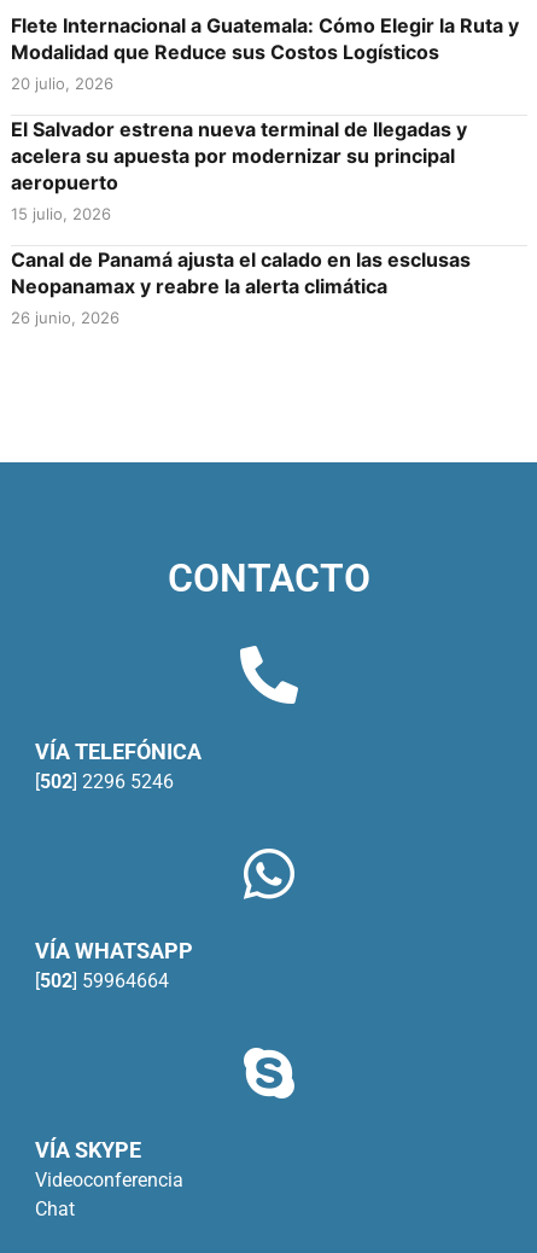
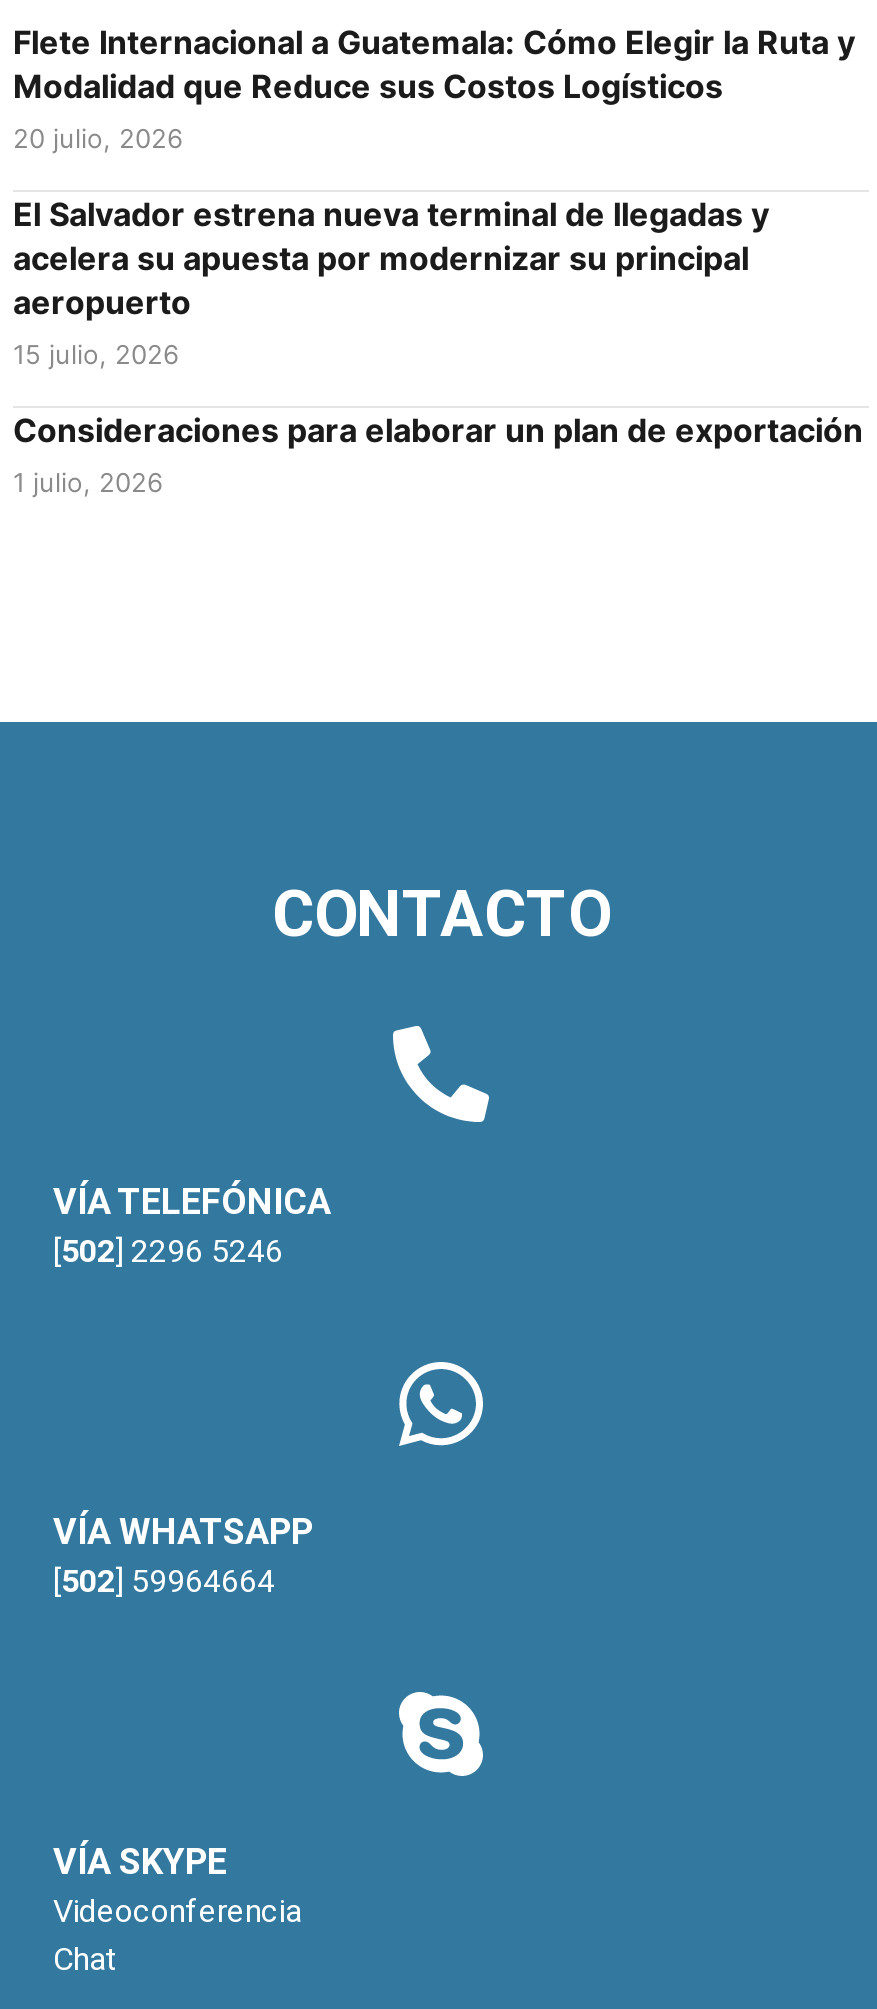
- Canal de Panamá ajusta el calado en las esclusas
- Neopanamax y reabre la alerta climática
- 26 junio, 2026
+ Consideraciones para elaborar un plan de exportación
+ 1 julio, 2026
